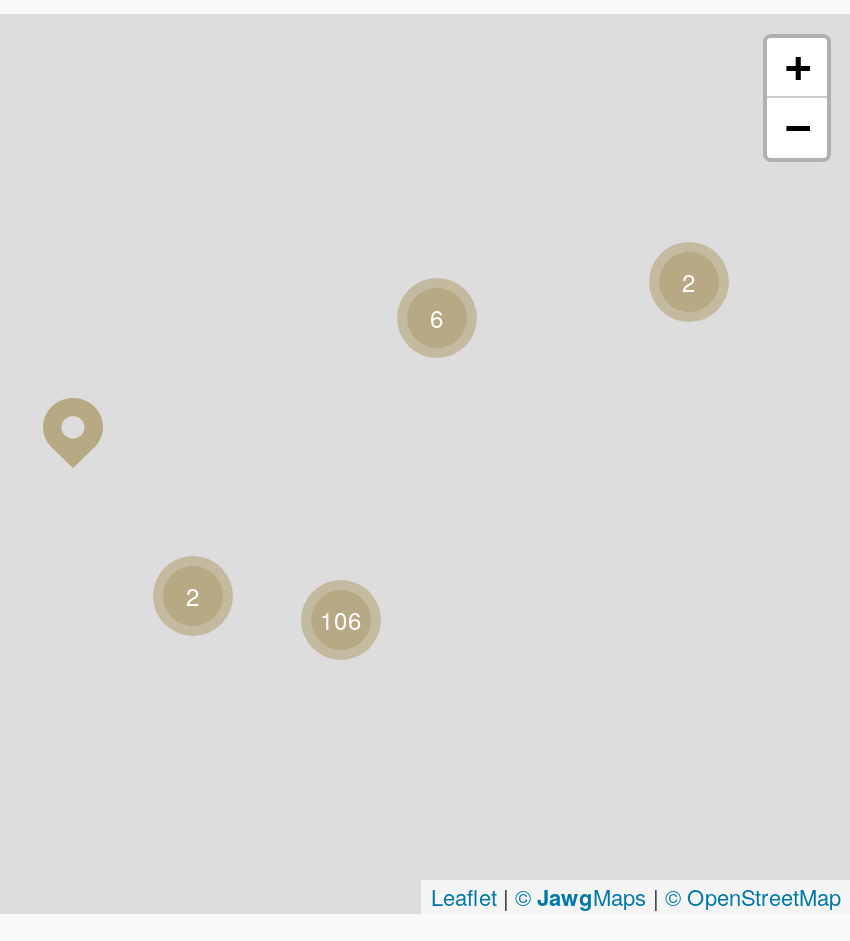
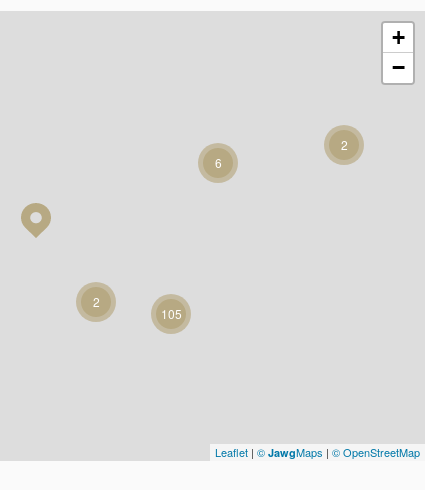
- 106
+ 105
